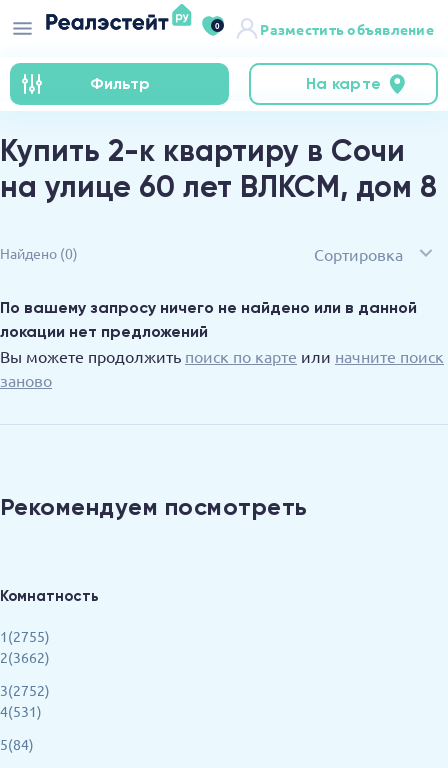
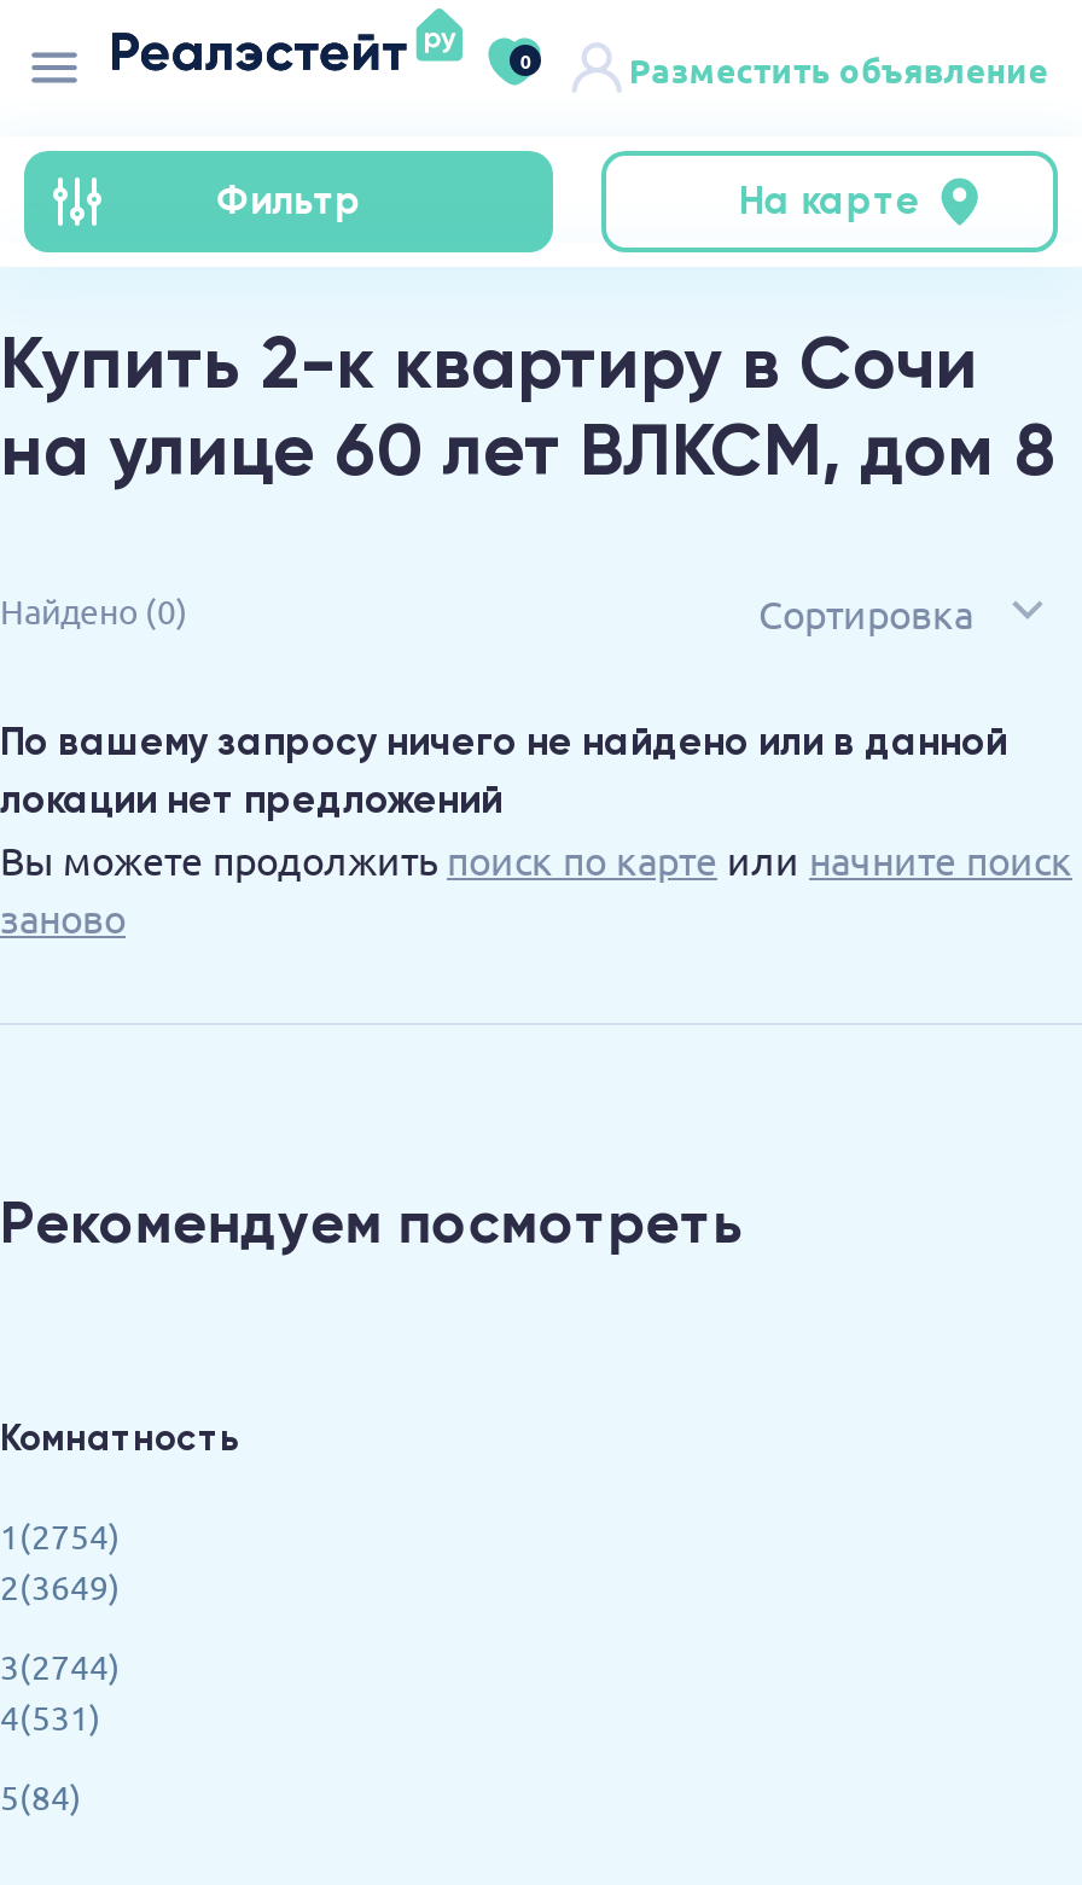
- 1(2755)
+ 1(2754)

- 2(3662)
+ 2(3649)

- 3(2752)
+ 3(2744)
